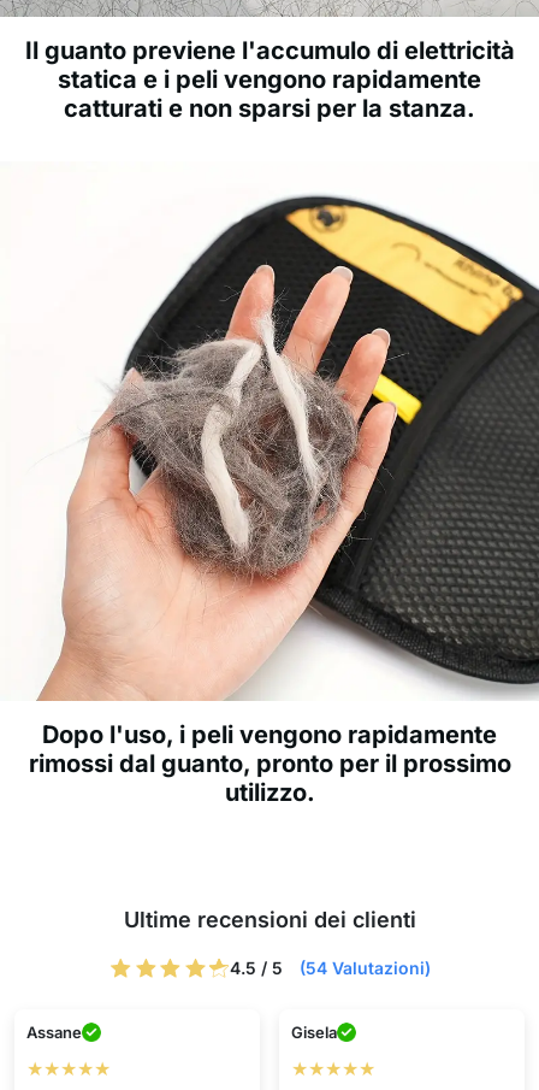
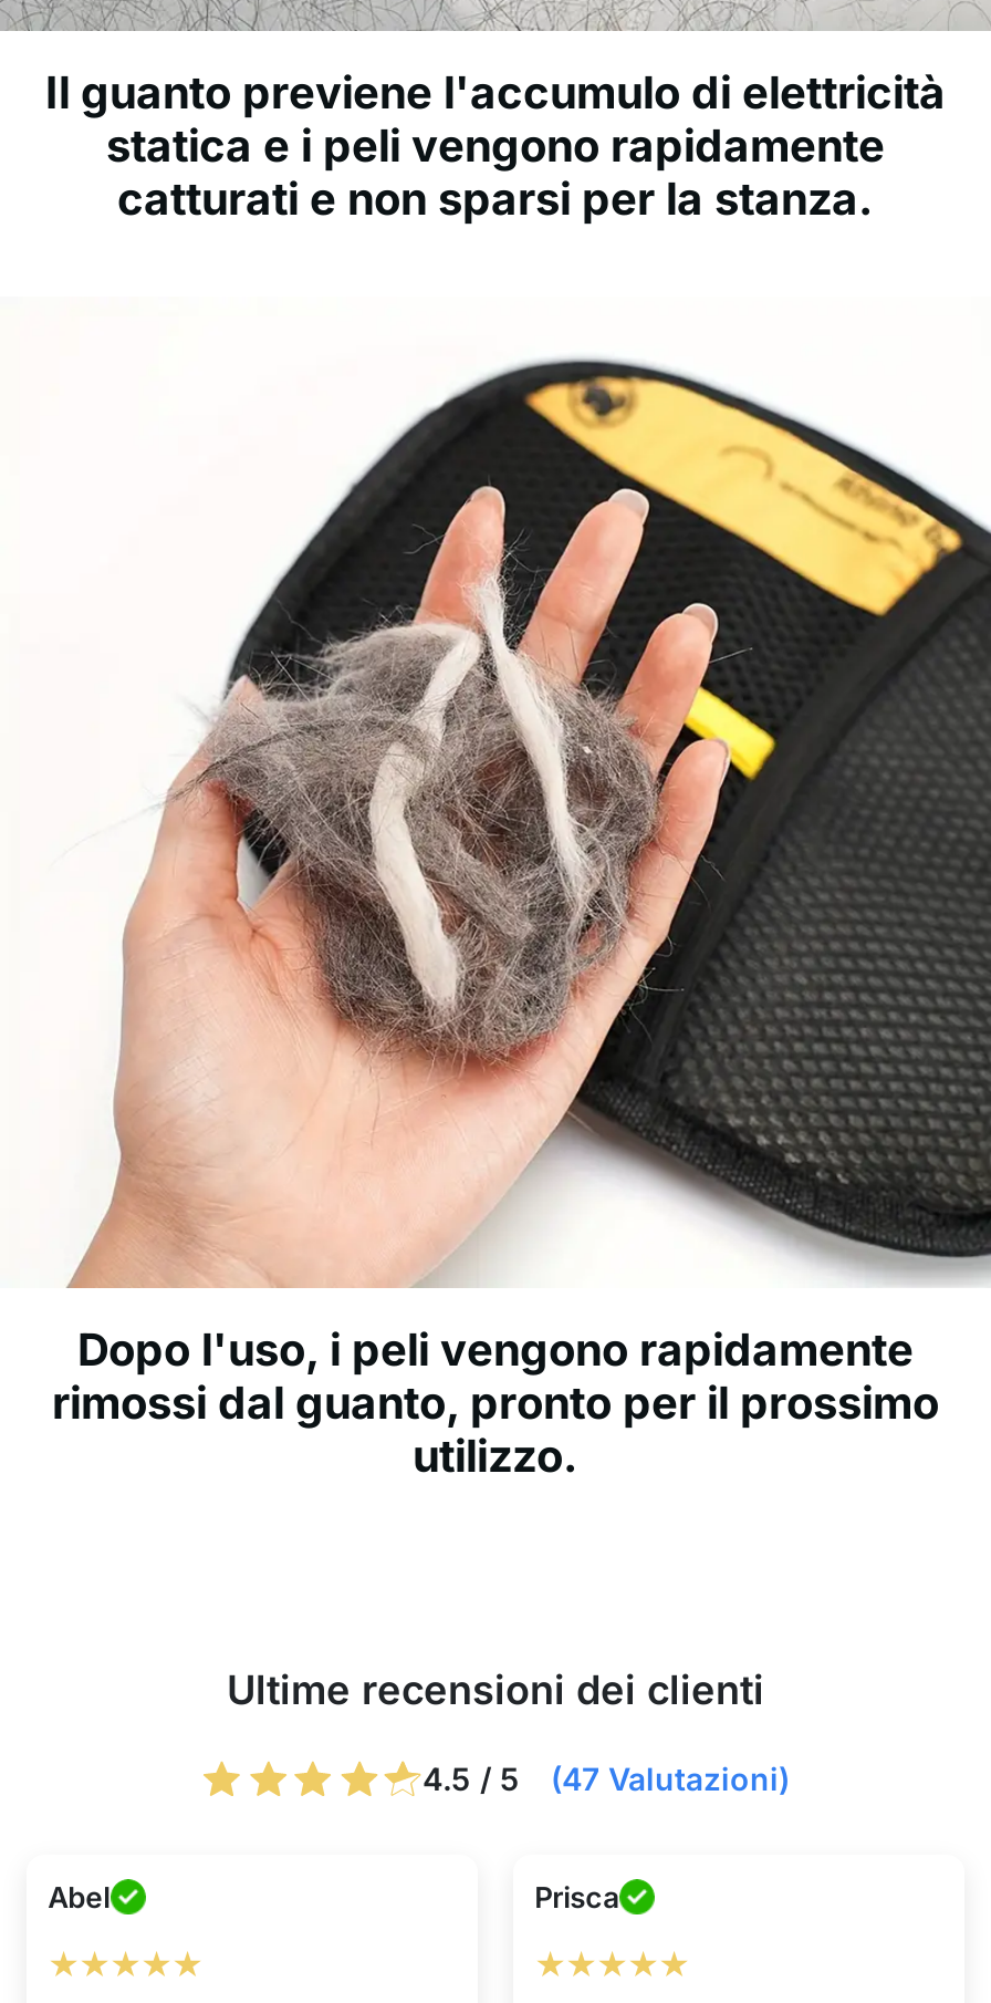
- 4.5 / 5 (54 Valutazioni)
+ 4.5 / 5 (47 Valutazioni)

- Assane
+ Abel

- Gisela
+ Prisca
